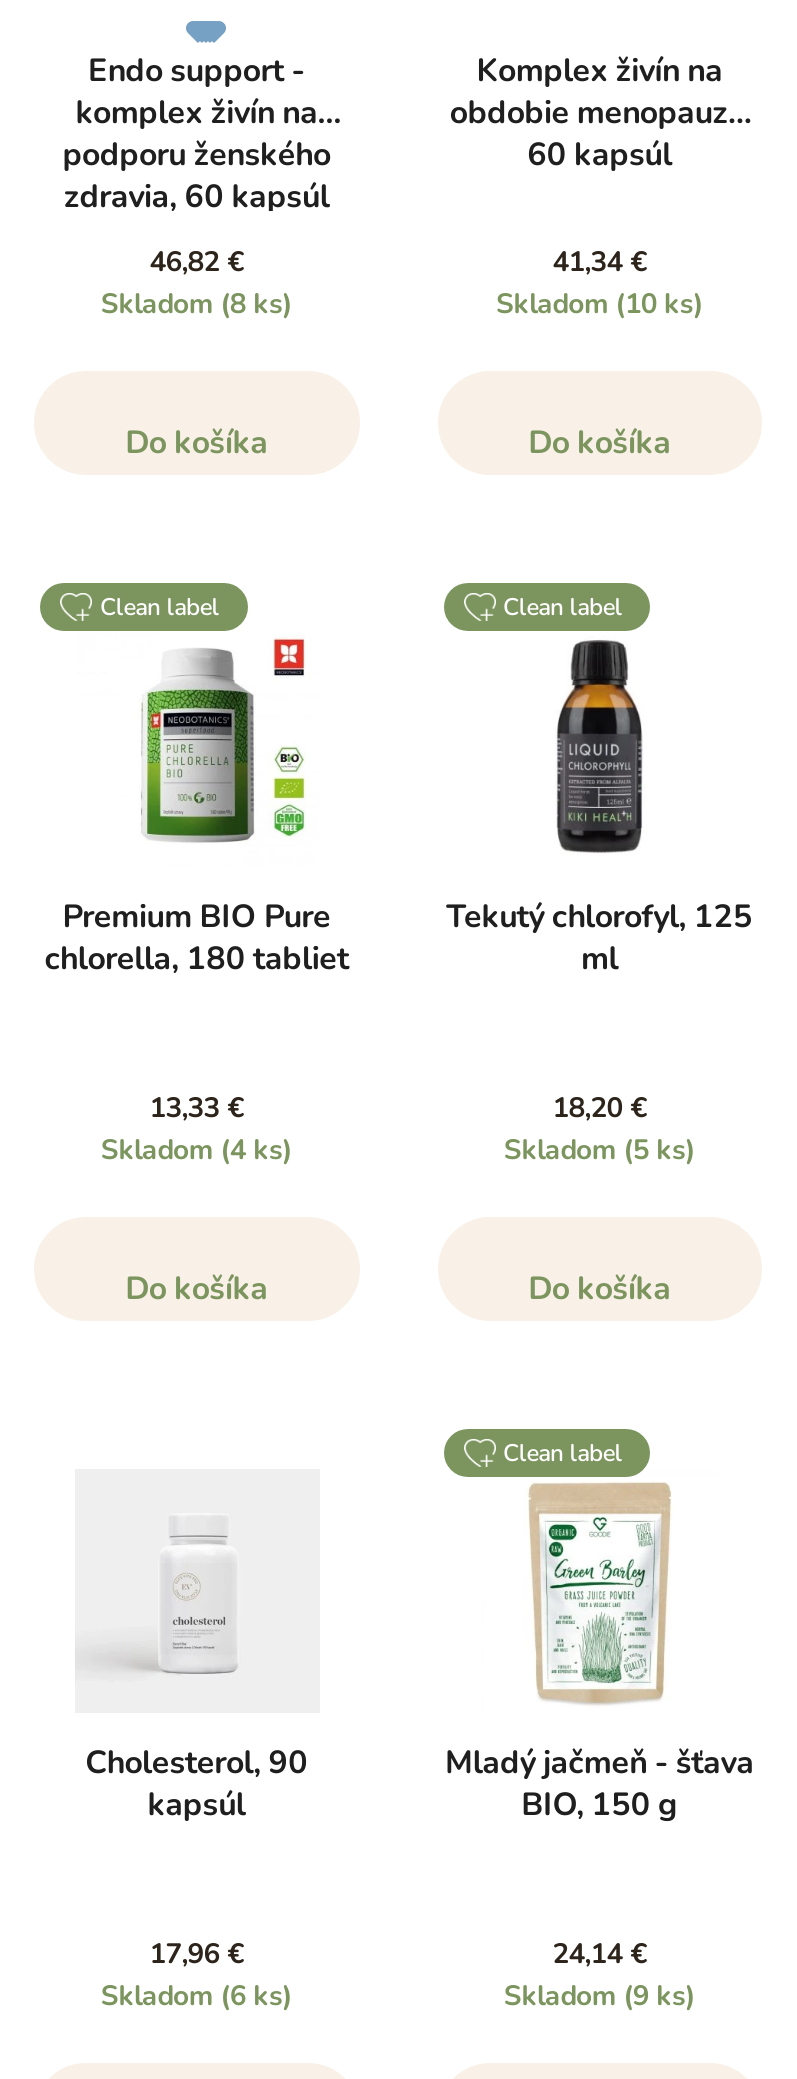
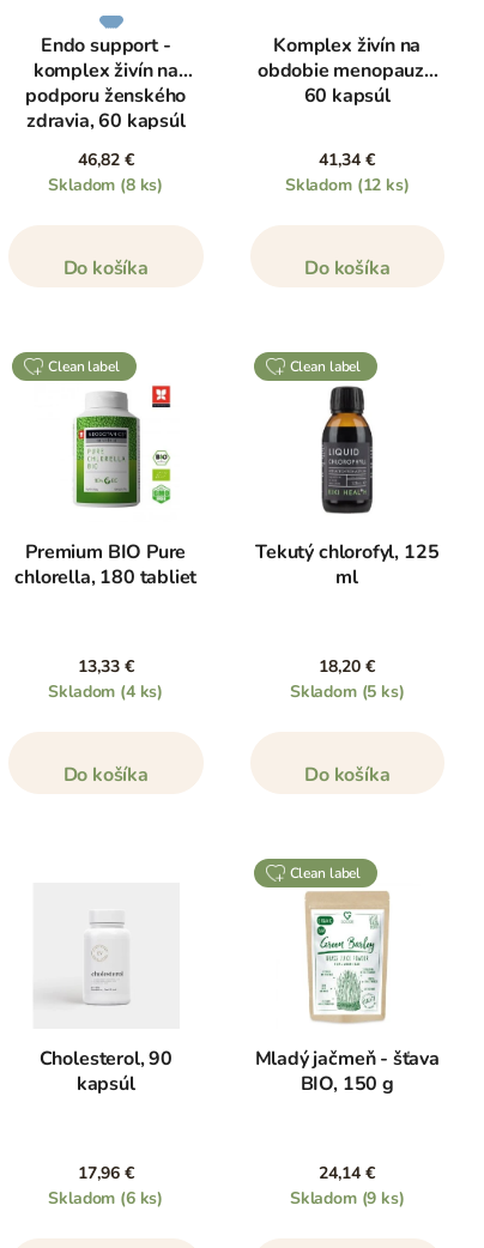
- Skladom (10 ks)
+ Skladom (12 ks)
